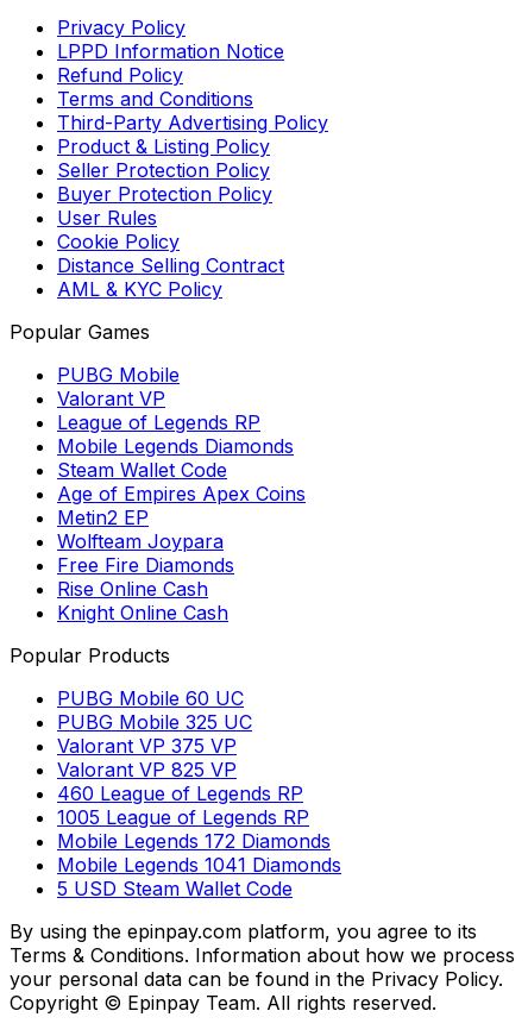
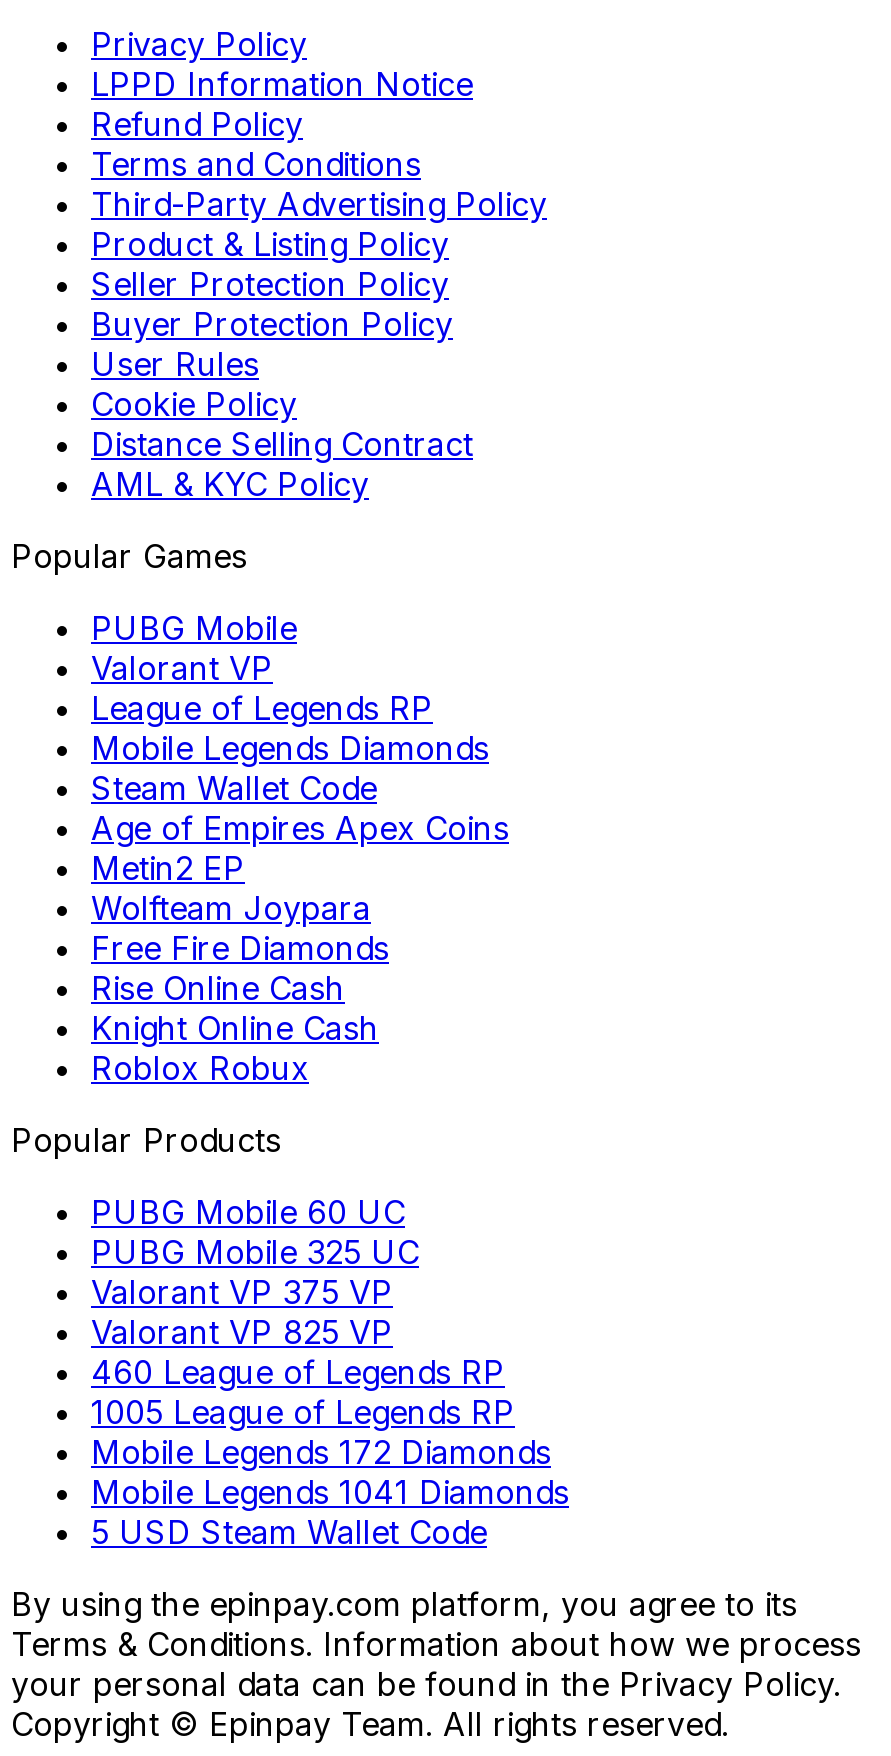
+ Roblox Robux
